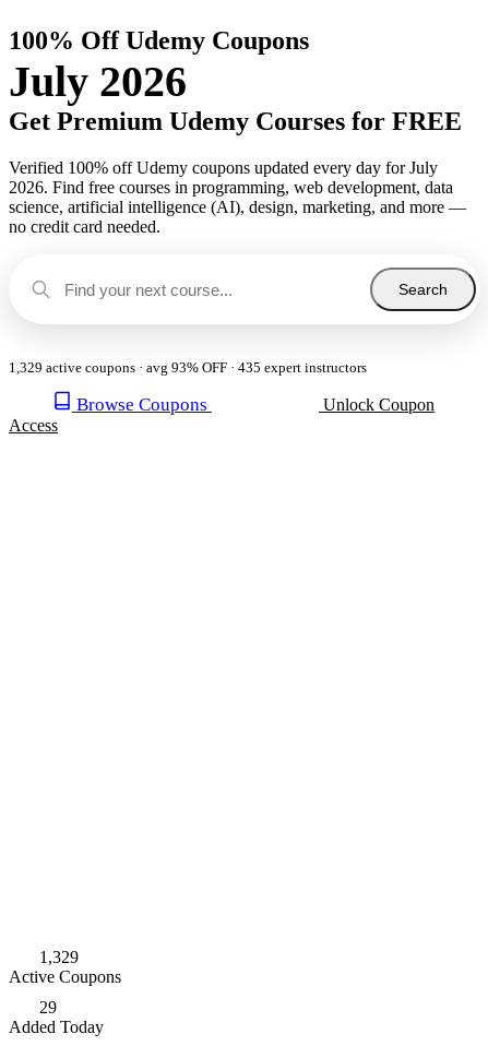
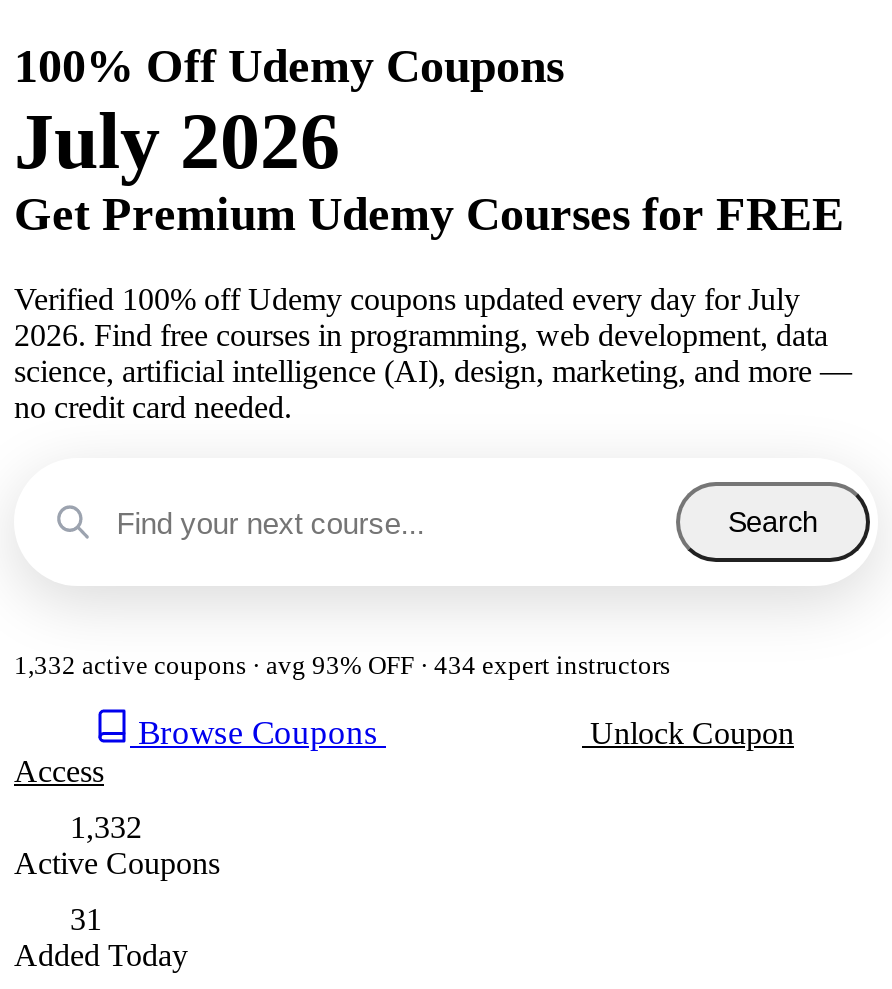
- 1,329 active coupons · avg 93% OFF · 435 expert instructors
+ 1,332 active coupons · avg 93% OFF · 434 expert instructors

- 1,329
+ 1,332

- 29
+ 31
